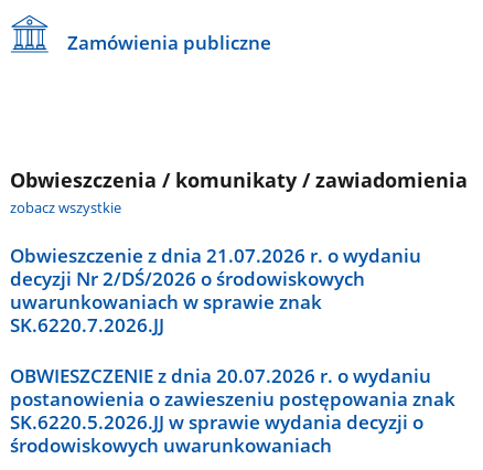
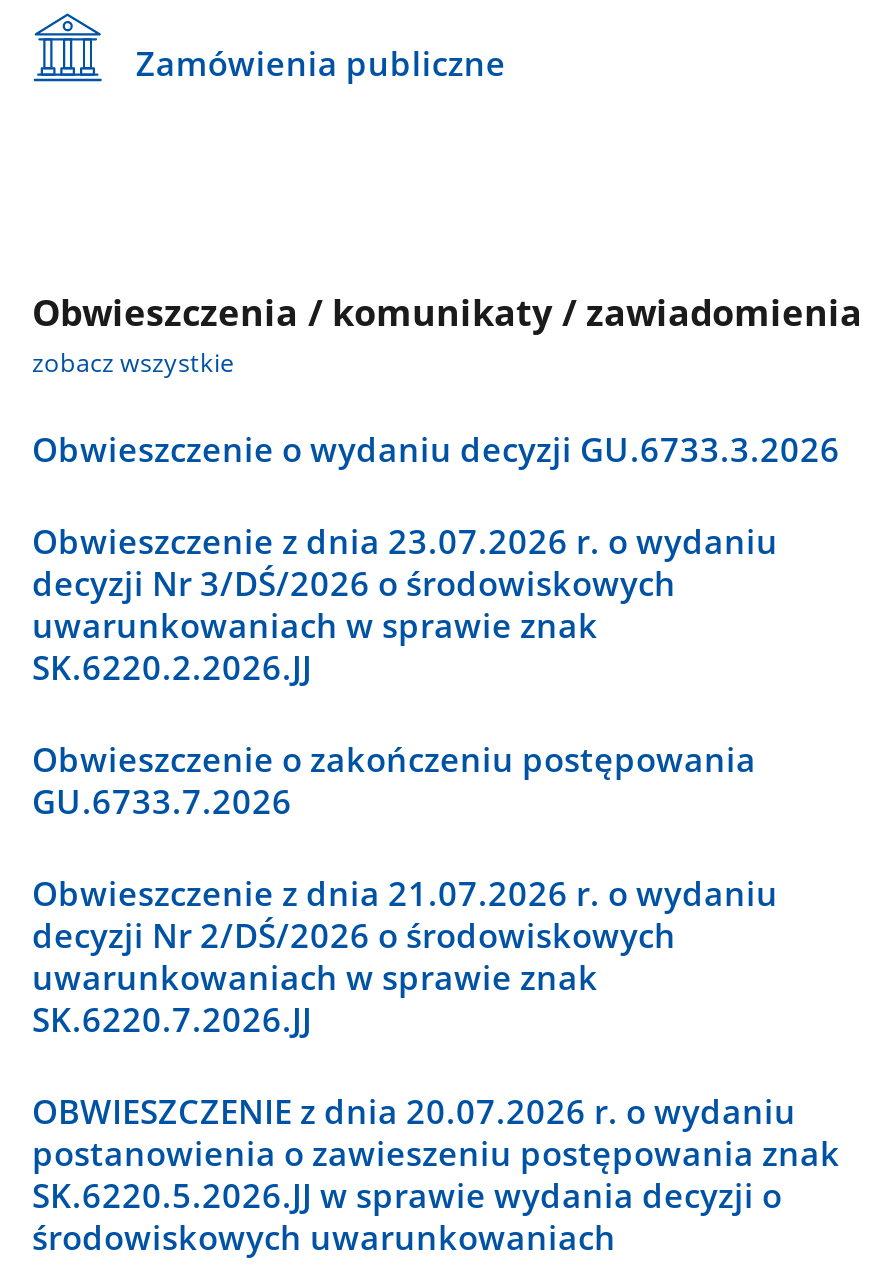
+ Obwieszczenie o wydaniu decyzji GU.6733.3.2026
+ Obwieszczenie z dnia 23.07.2026 r. o wydaniu
+ decyzji Nr 3/DŚ/2026 o środowiskowych
+ uwarunkowaniach w sprawie znak
+ SK.6220.2.2026.JJ
+ Obwieszczenie o zakończeniu postępowania
+ GU.6733.7.2026
